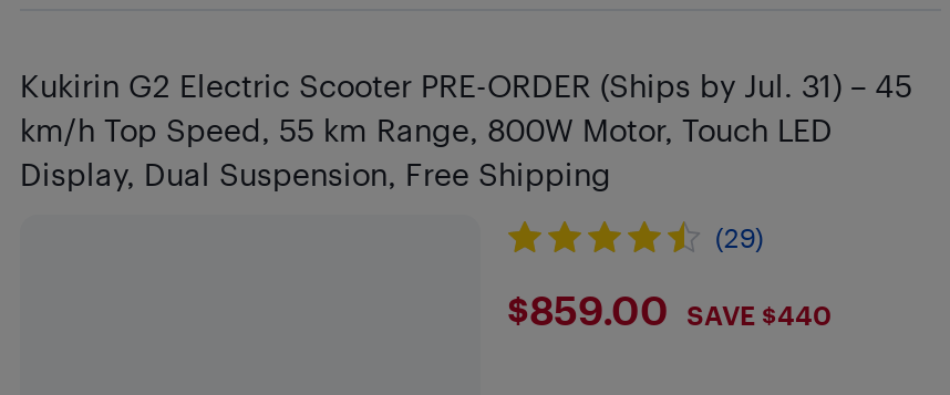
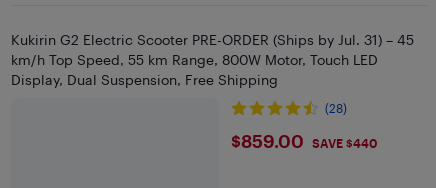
- (29)
+ (28)
